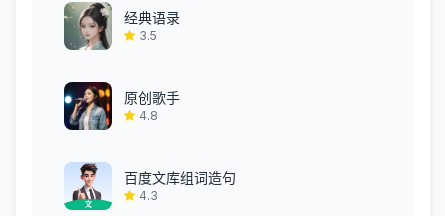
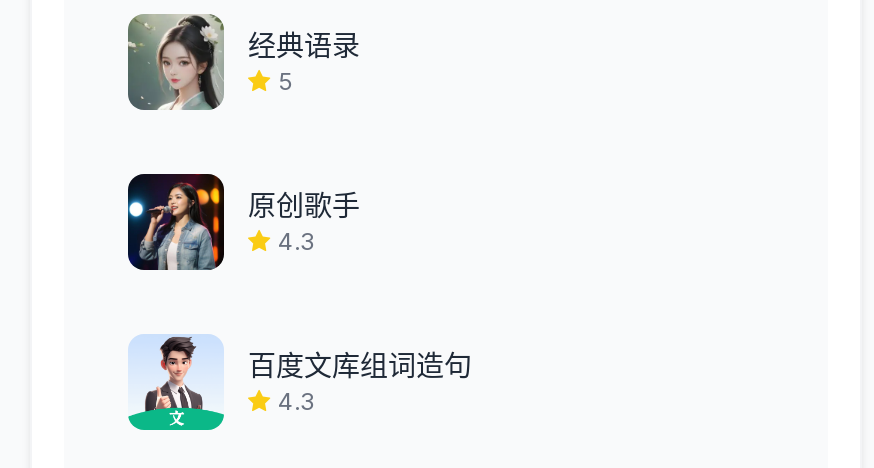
- 3.5
+ 5

- 4.8
+ 4.3
